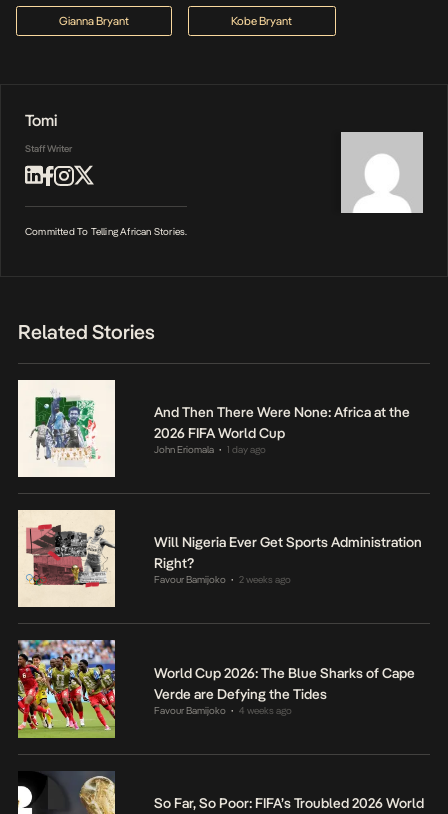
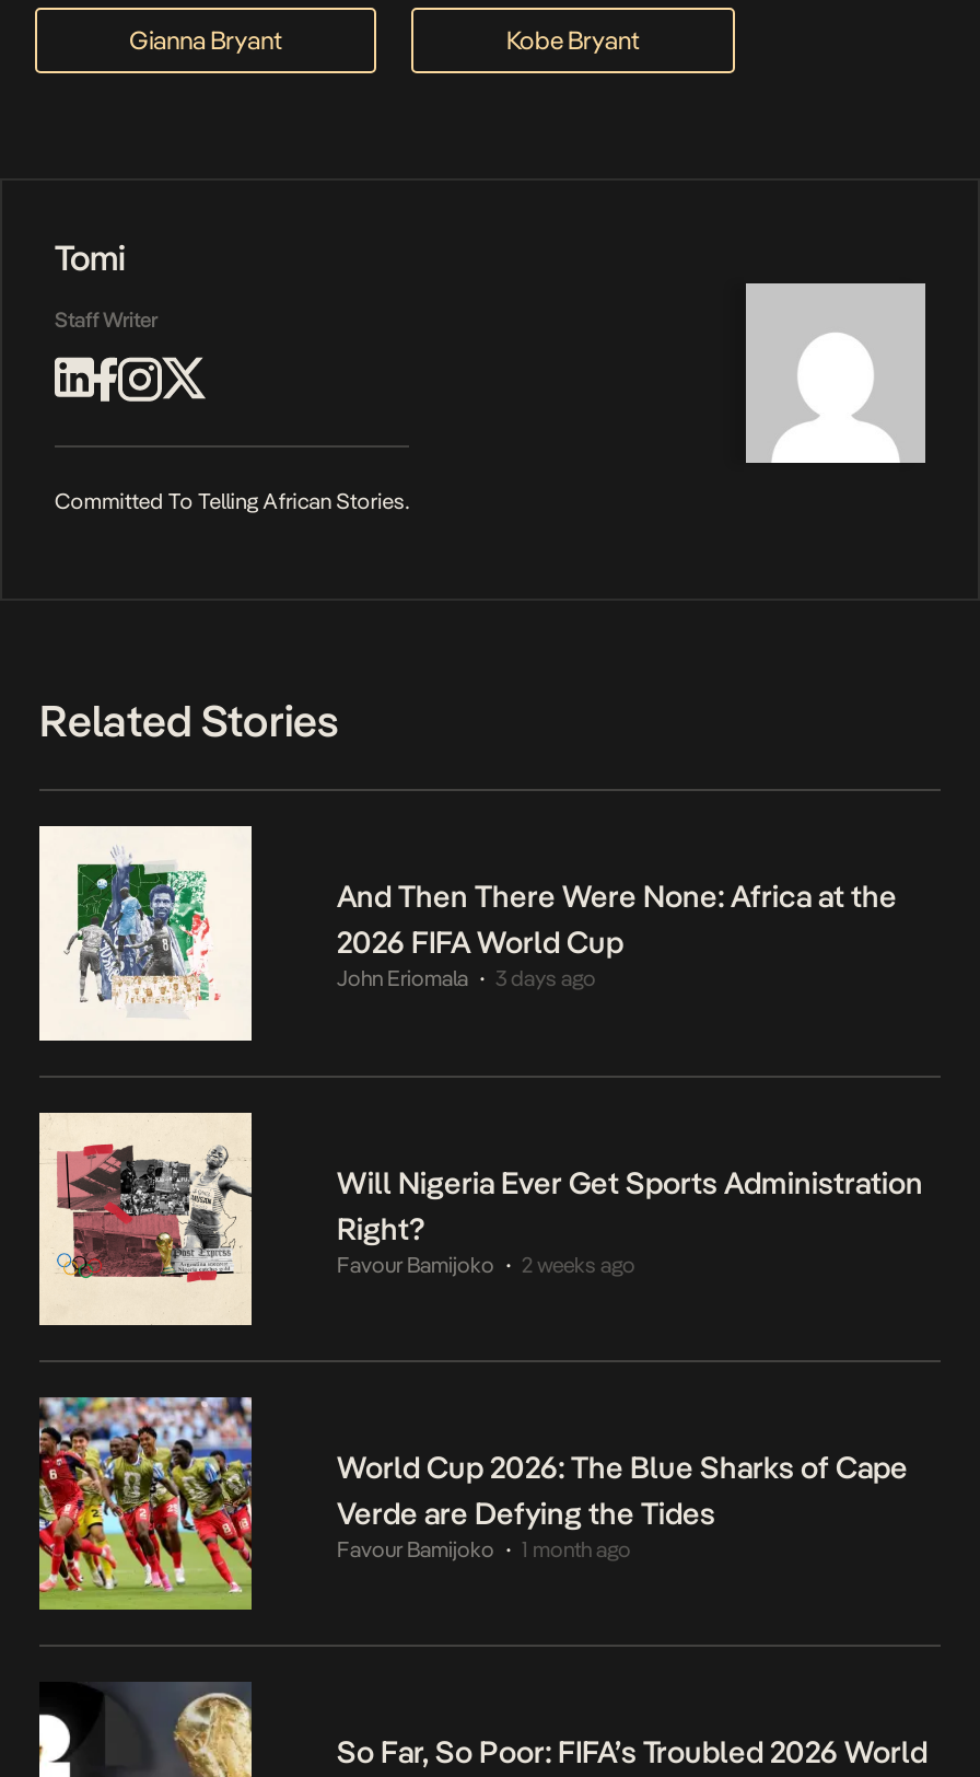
- John Eriomala 1 day ago
+ John Eriomala 3 days ago

- Favour Bamijoko 4 weeks ago
+ Favour Bamijoko 1 month ago
